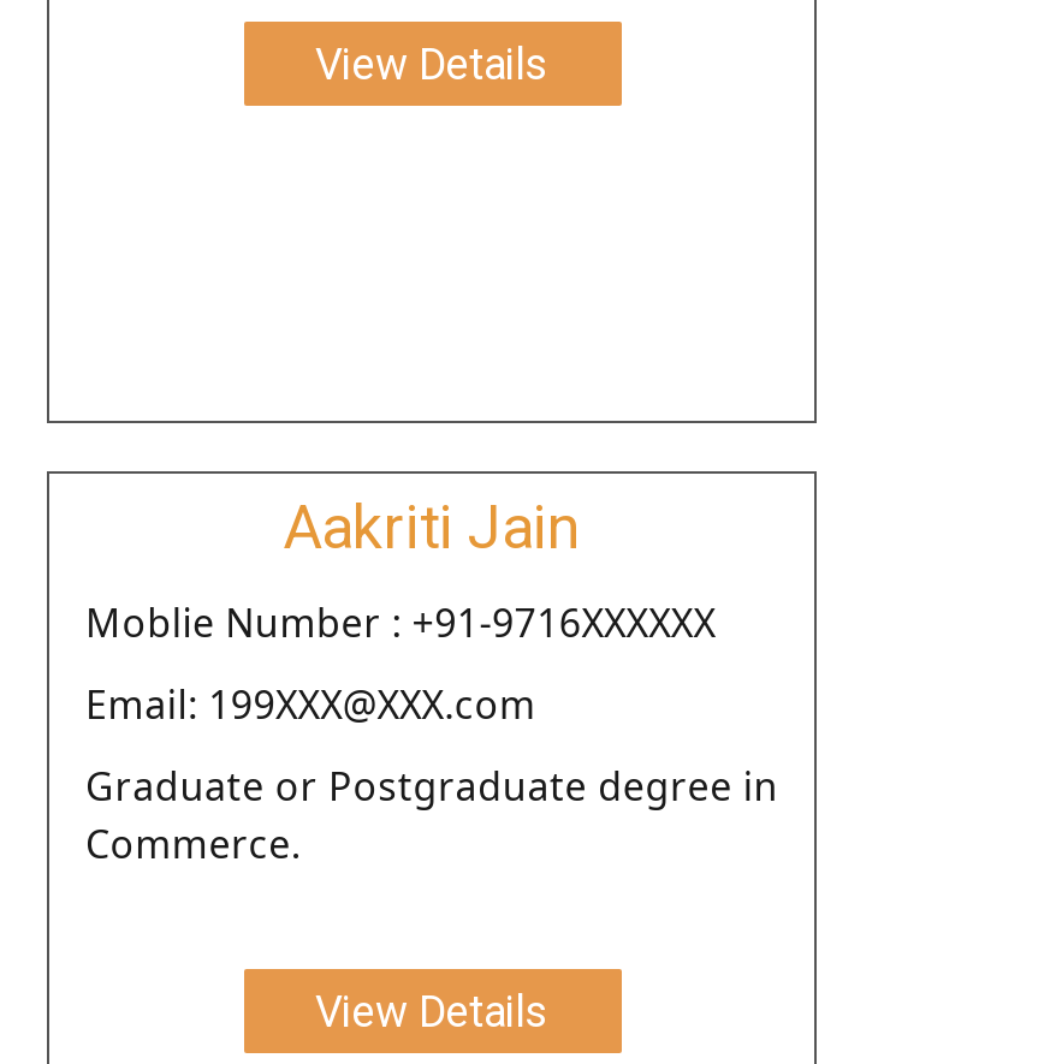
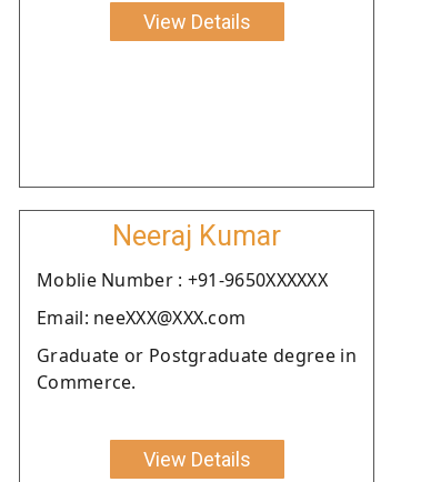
- Aakriti Jain
+ Neeraj Kumar

- Moblie Number : +91-9716XXXXXX
+ Moblie Number : +91-9650XXXXXX

- Email: 199XXX@XXX.com
+ Email: neeXXX@XXX.com
